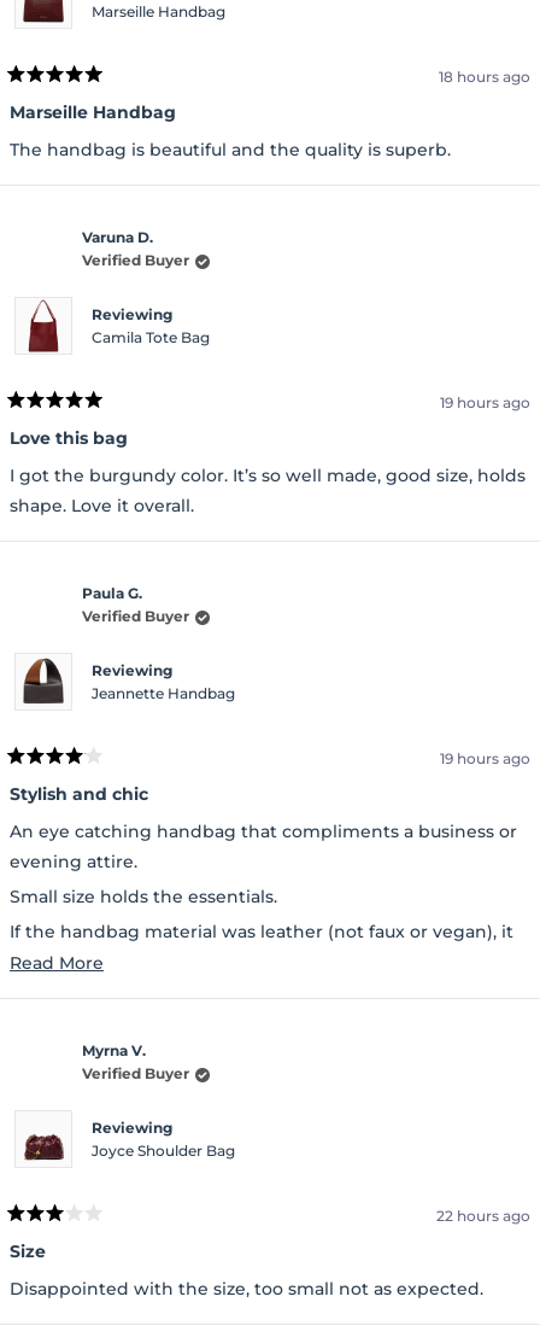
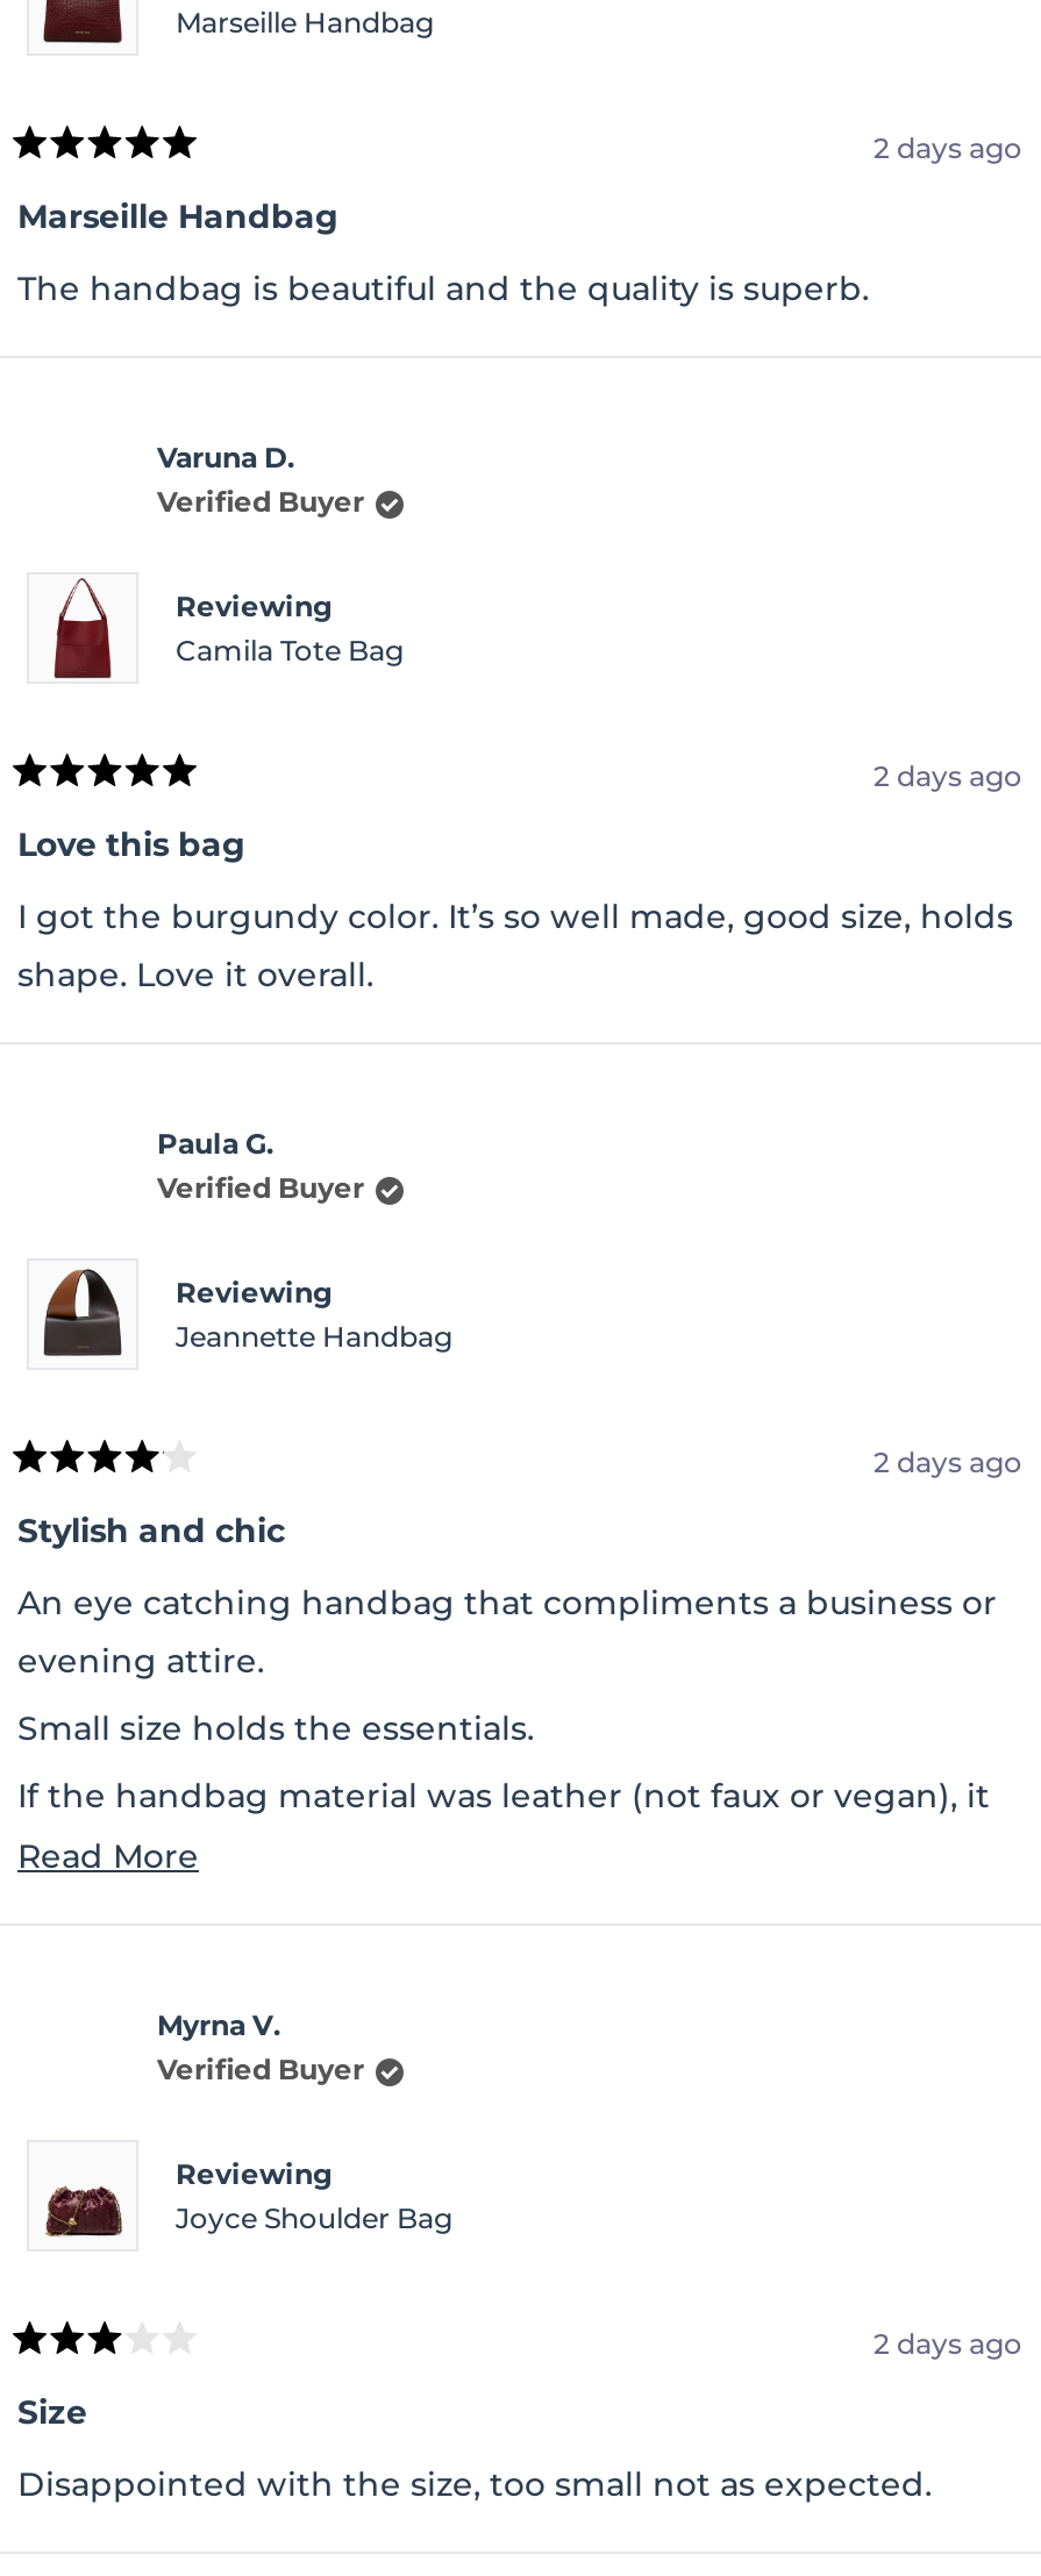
- 18 hours ago
+ 2 days ago

- 19 hours ago
+ 2 days ago

- 19 hours ago
+ 2 days ago

- 22 hours ago
+ 2 days ago
